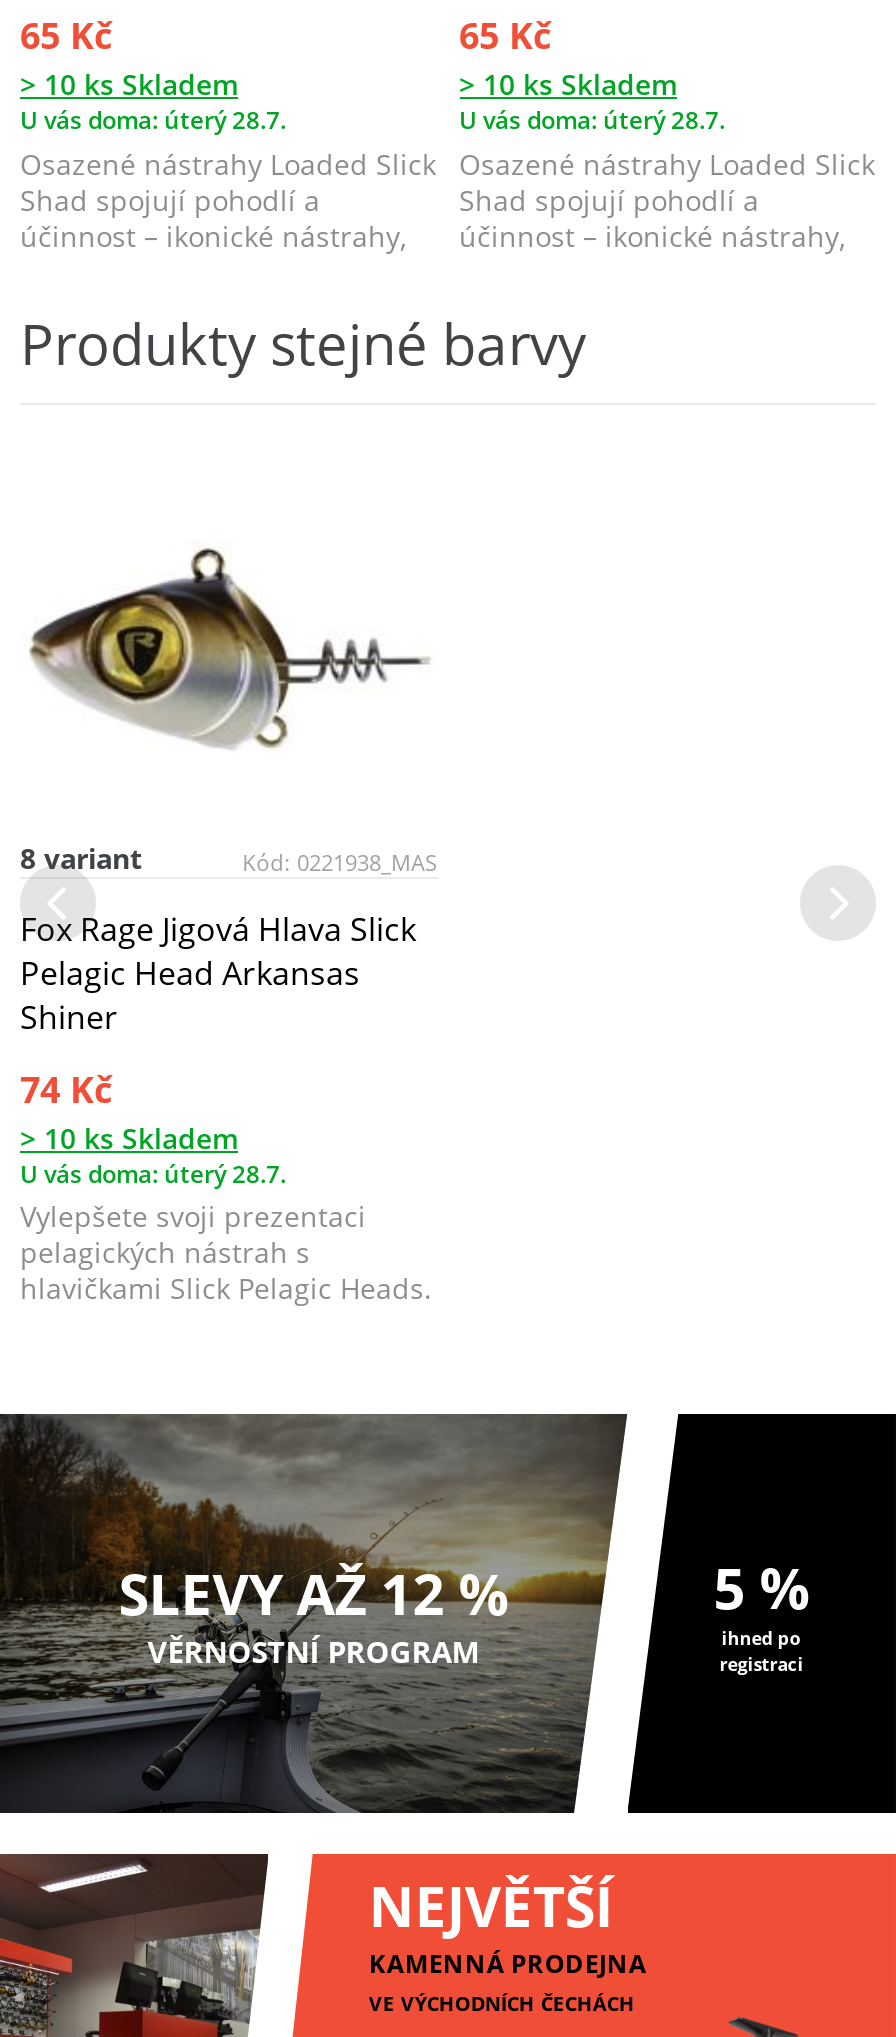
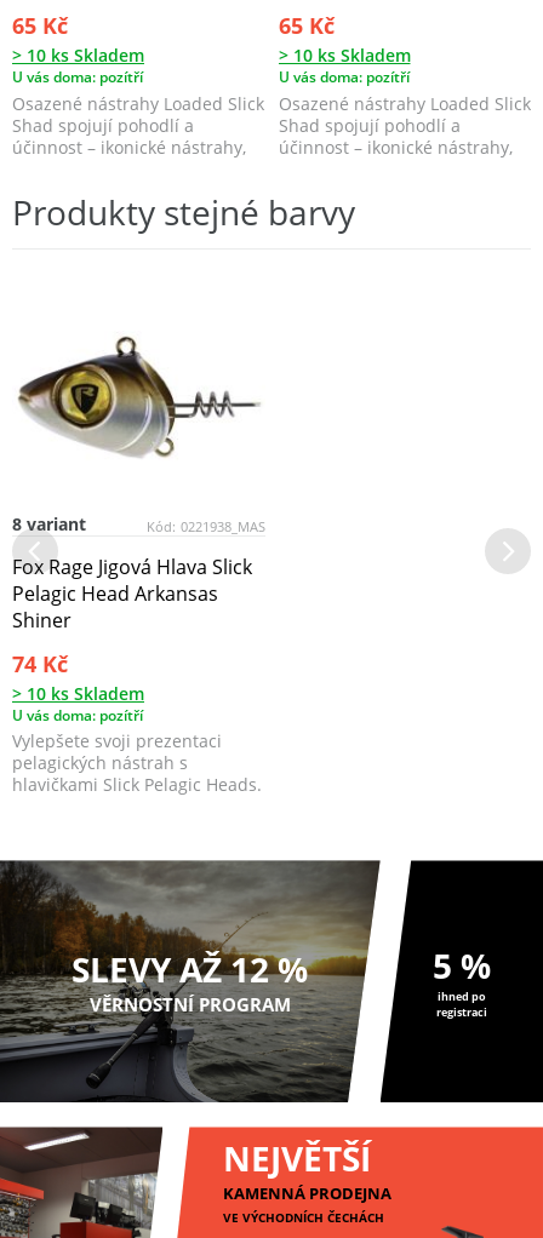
- U vás doma: úterý 28.7.
+ U vás doma: pozítří

- U vás doma: úterý 28.7.
+ U vás doma: pozítří

- U vás doma: úterý 28.7.
+ U vás doma: pozítří
